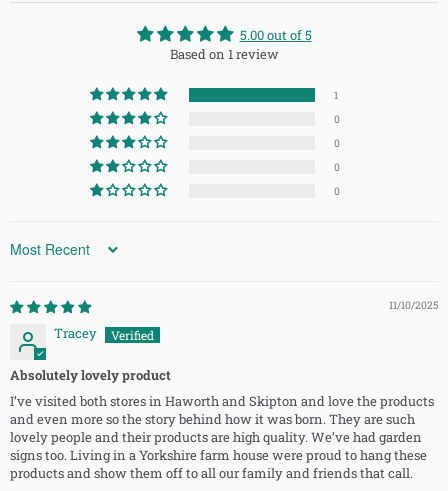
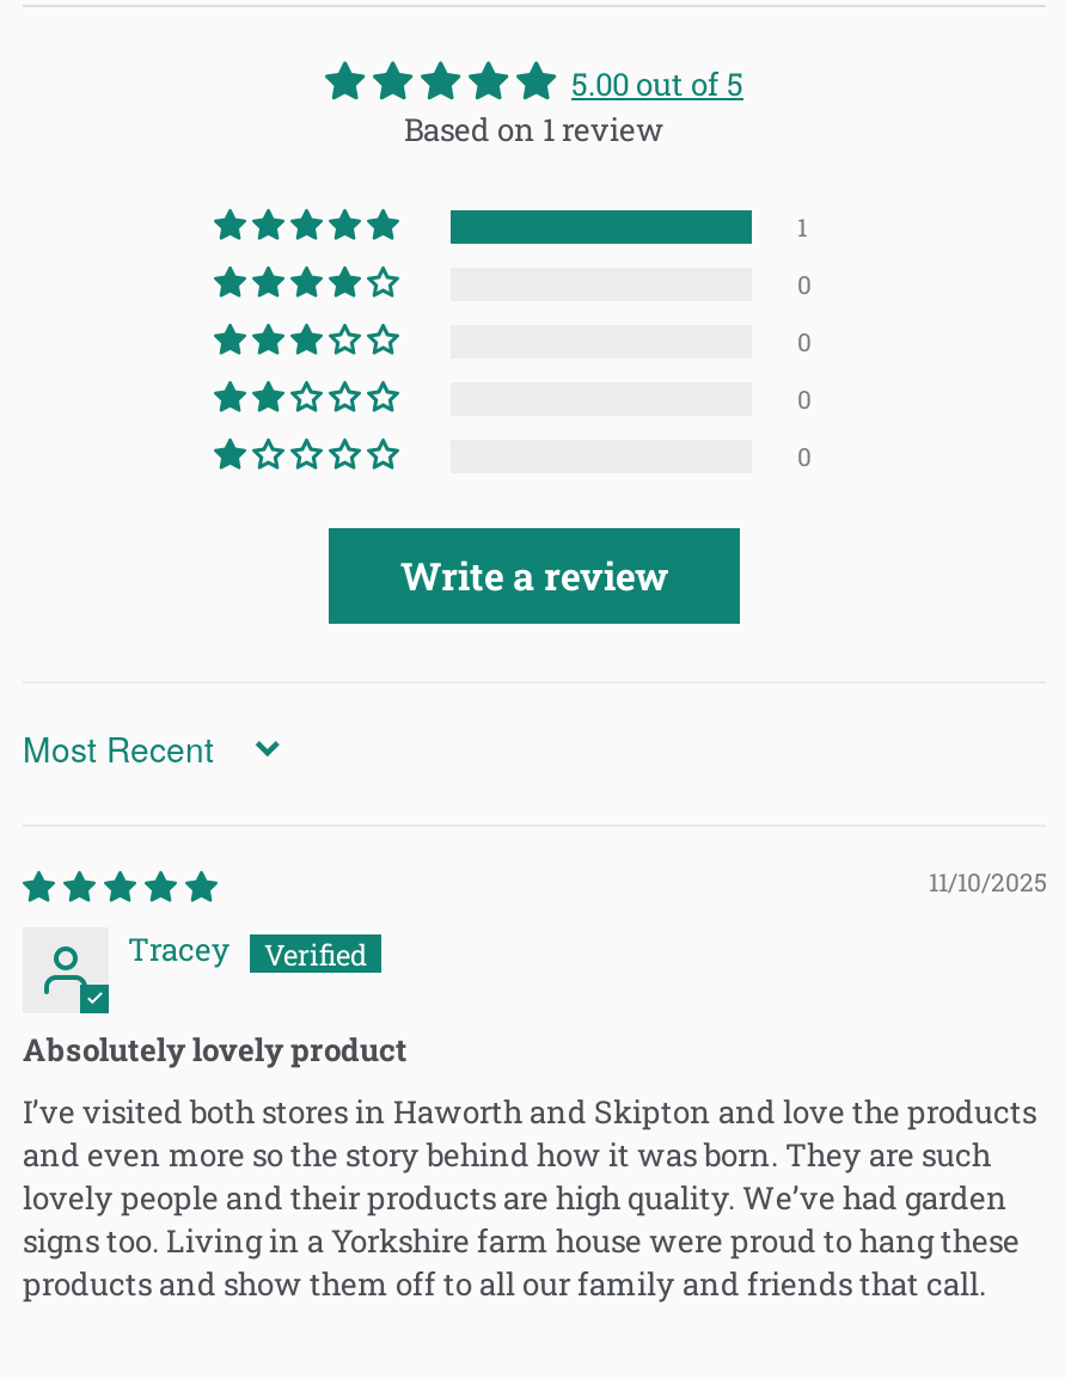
+ Write a review
